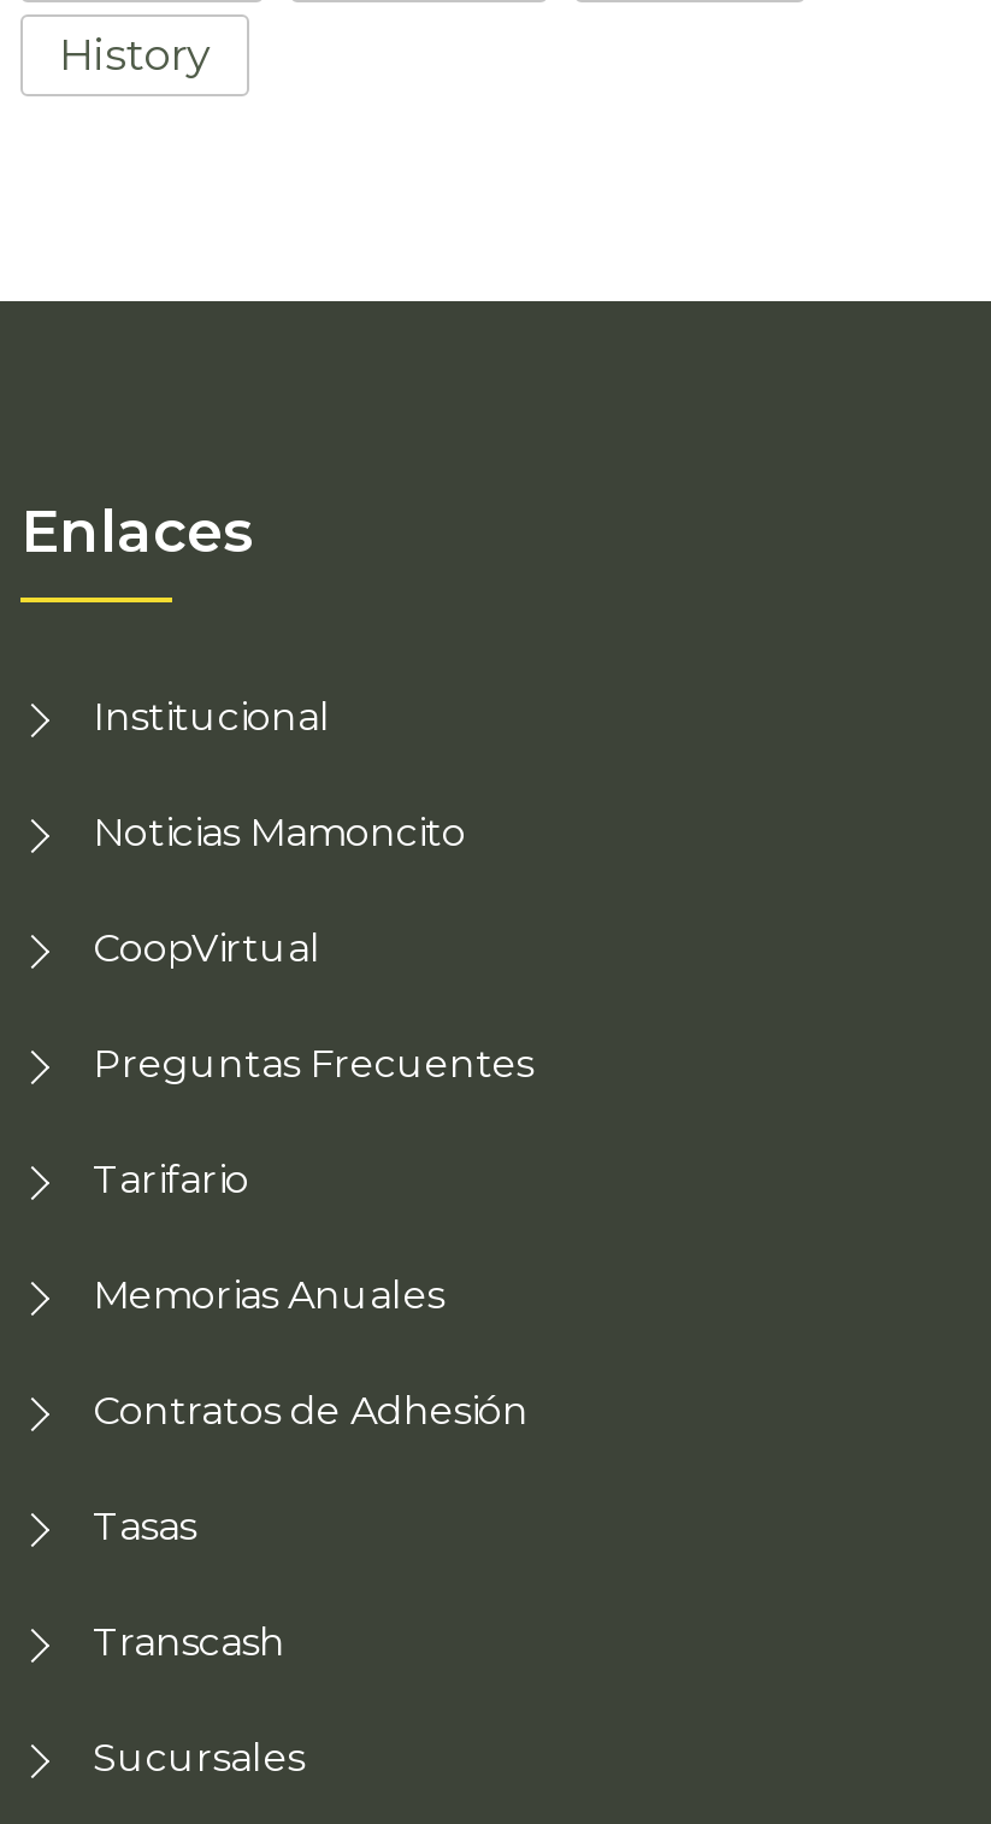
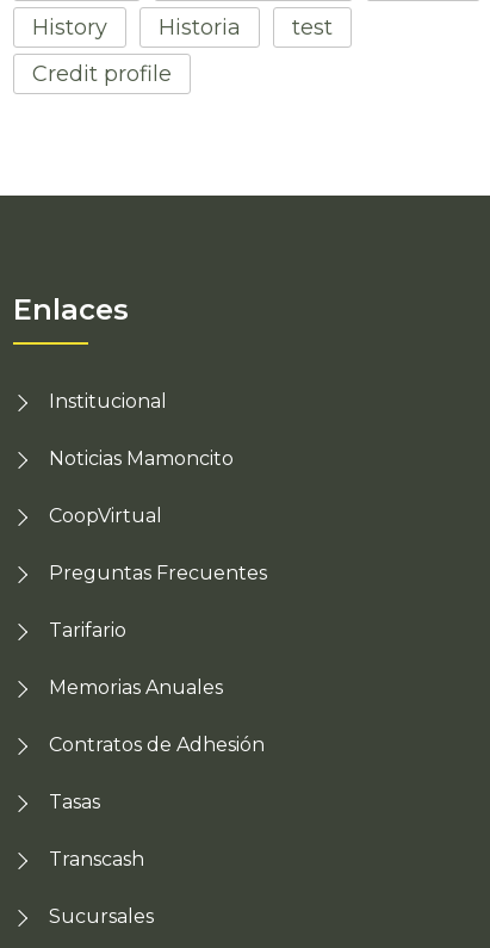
+ Historia
+ test
+ Credit profile
